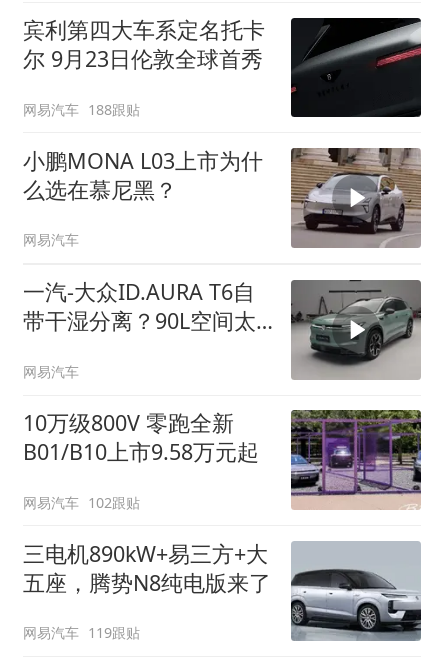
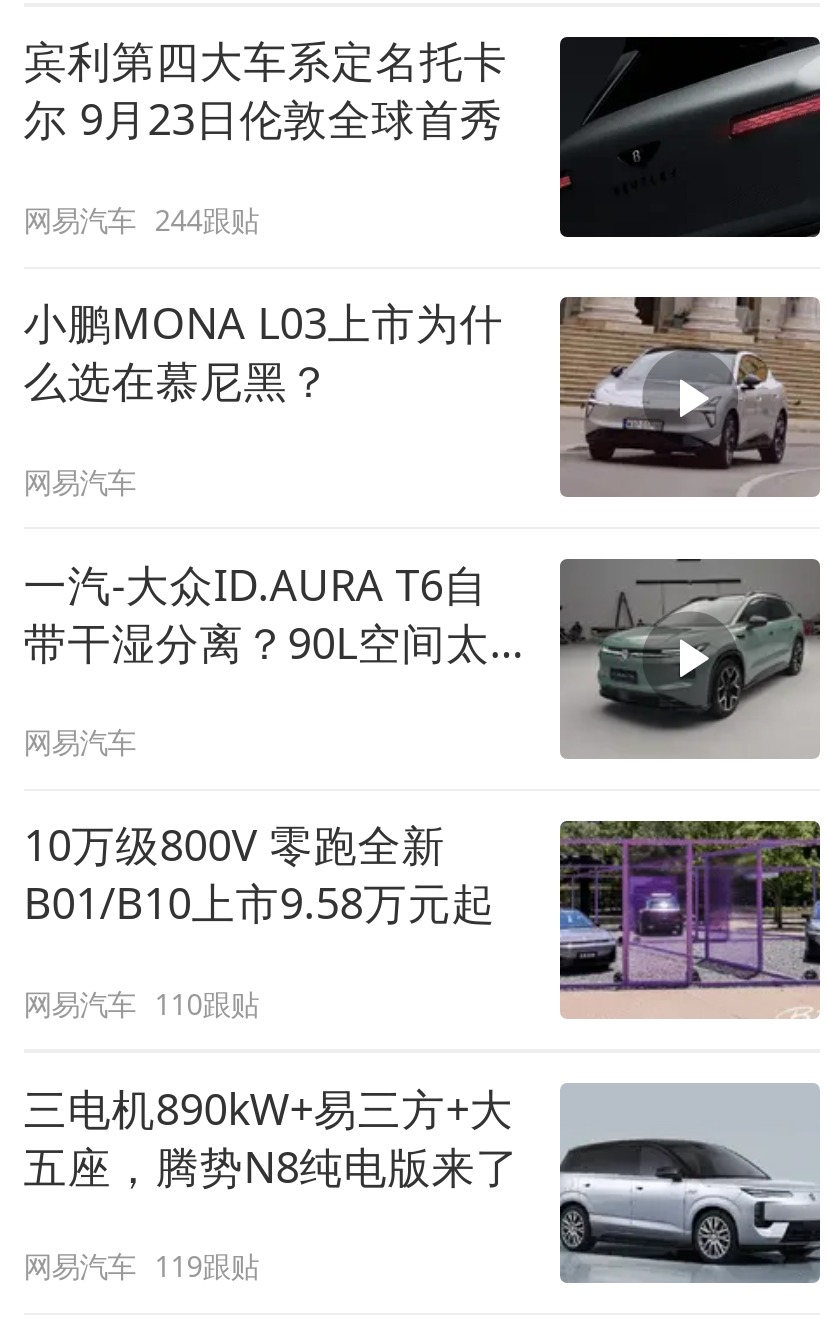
- 网易汽车 188跟贴
+ 网易汽车 244跟贴

- 网易汽车 102跟贴
+ 网易汽车 110跟贴
